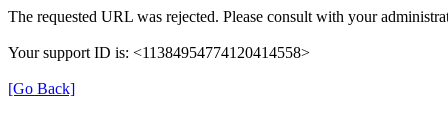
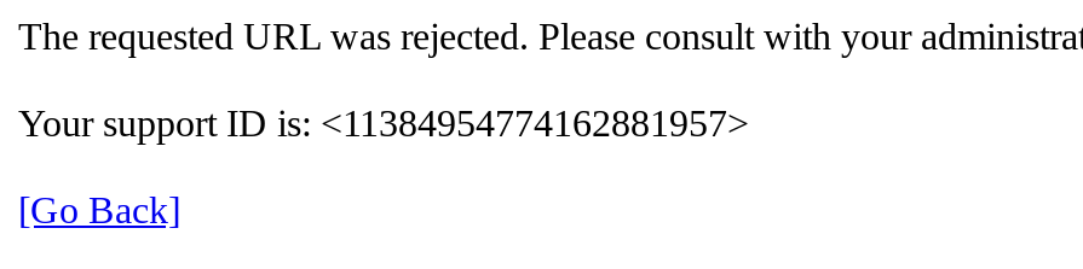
- Your support ID is: <11384954774120414558>
+ Your support ID is: <11384954774162881957>
